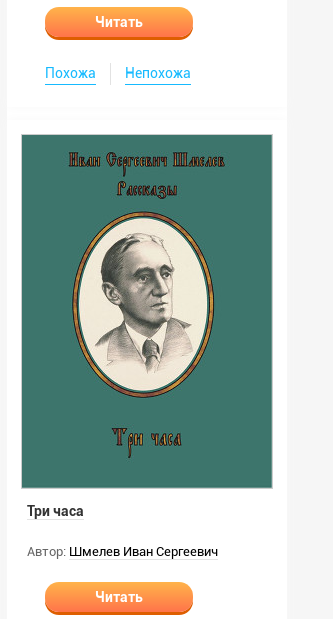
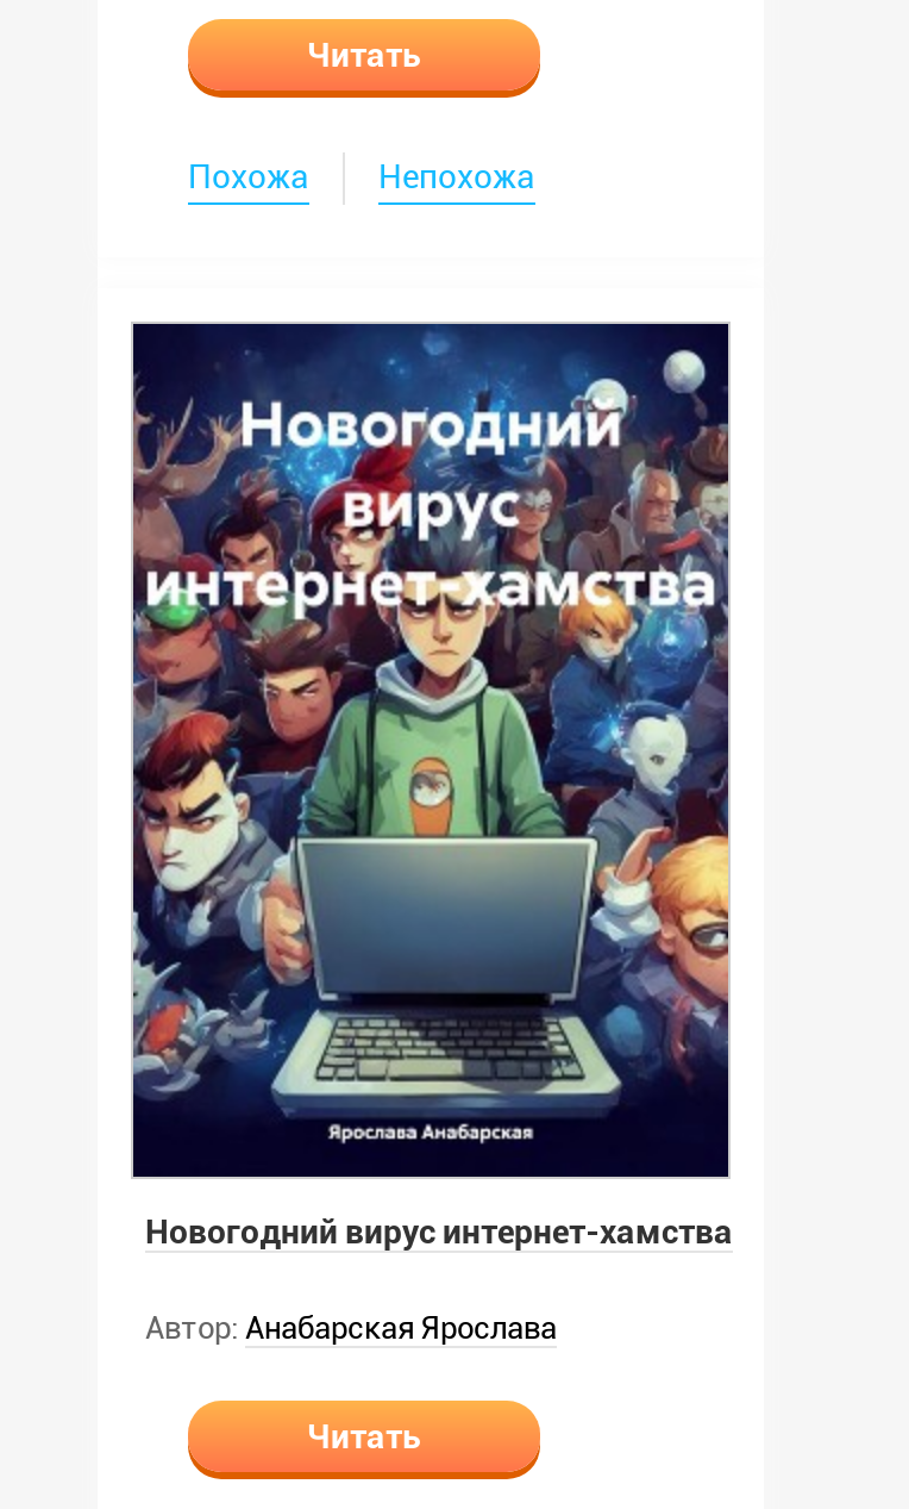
- [image]
- Три часа
+ [image]
+ Новогодний вирус интернет-хамства

- Автор: Шмелев Иван Сергеевич
+ Автор: Анабарская Ярослава
